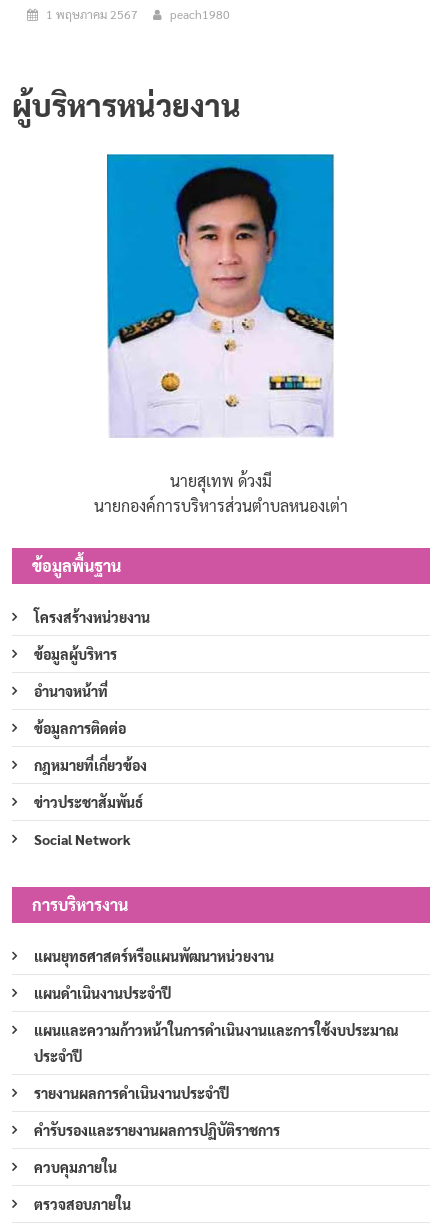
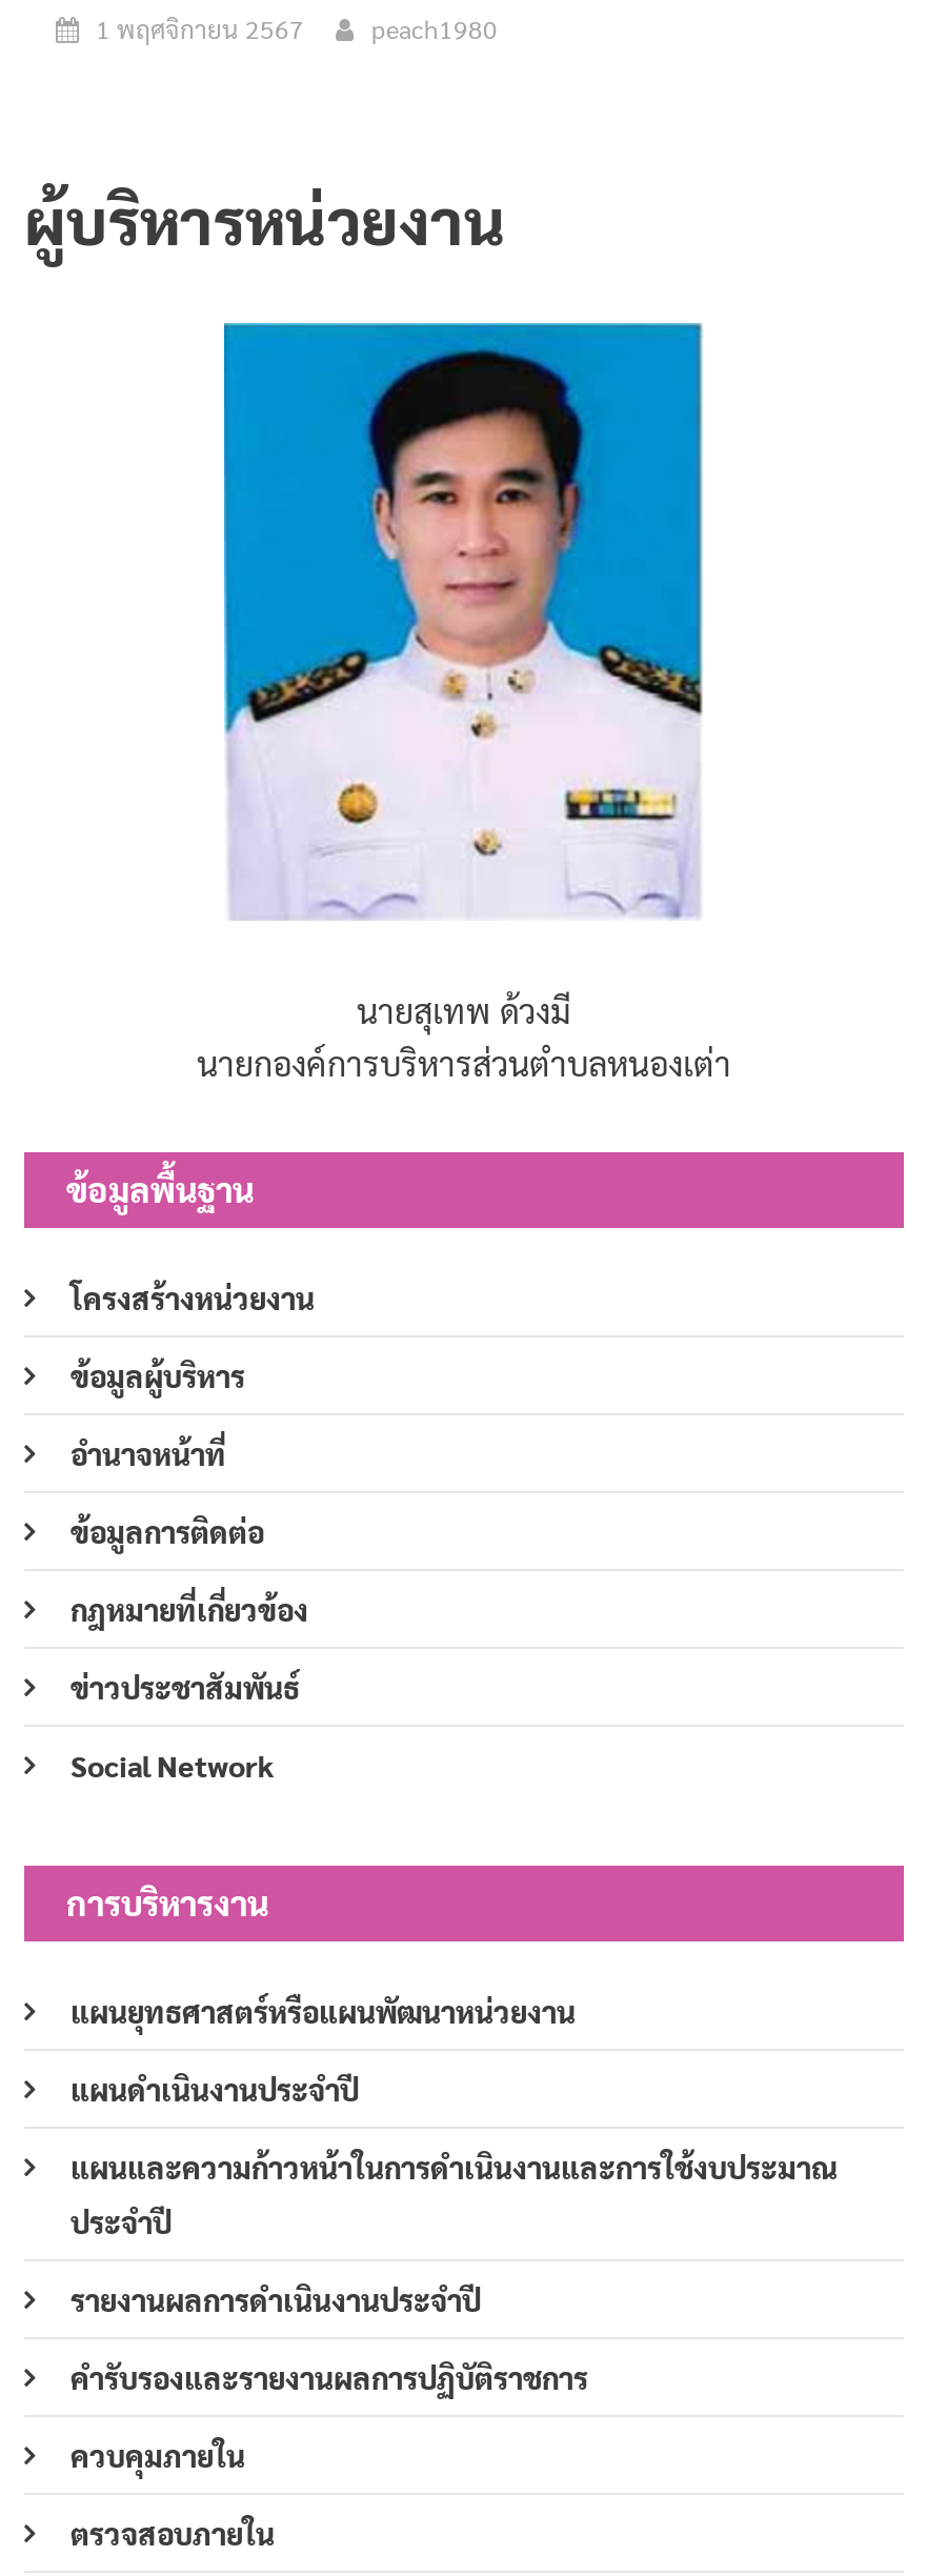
- 1 พฤษภาคม 2567
+ 1 พฤศจิกายน 2567
